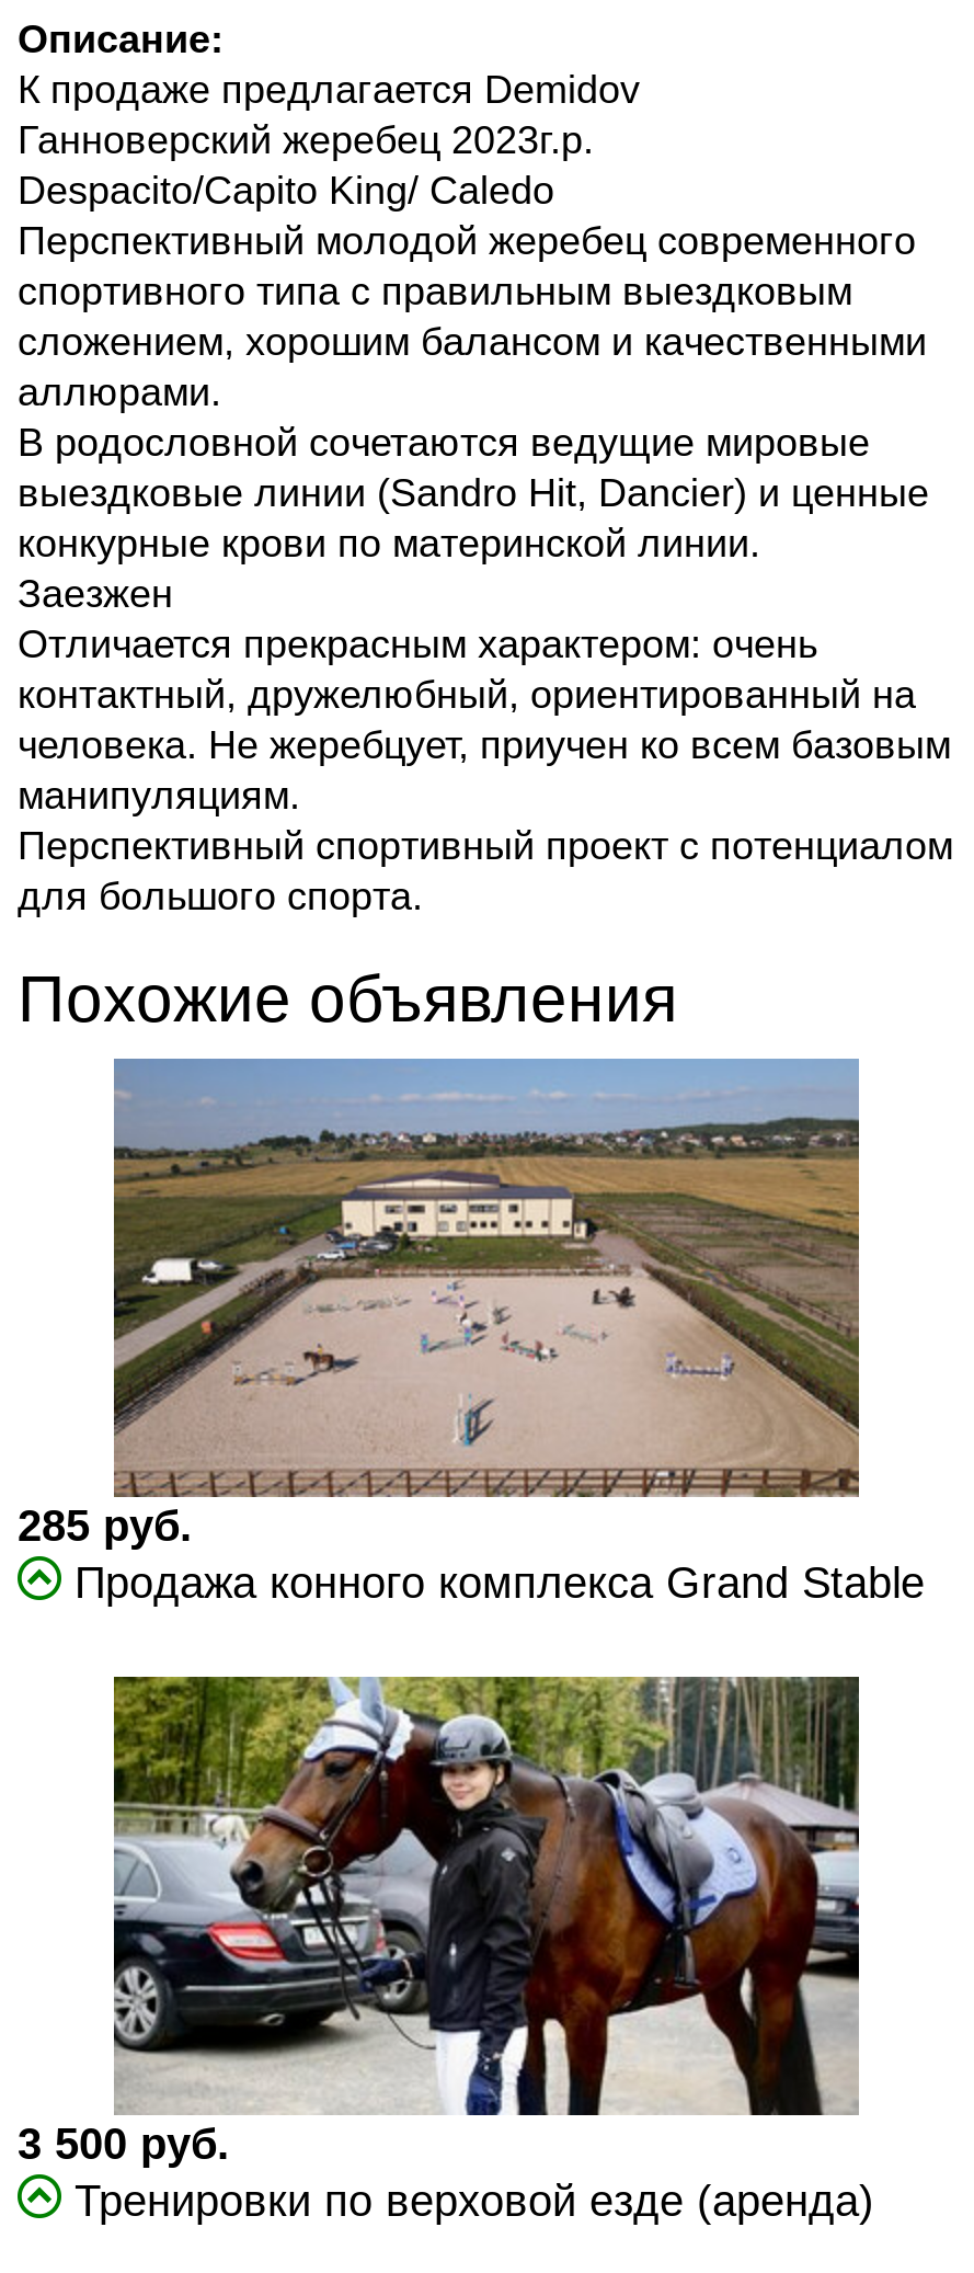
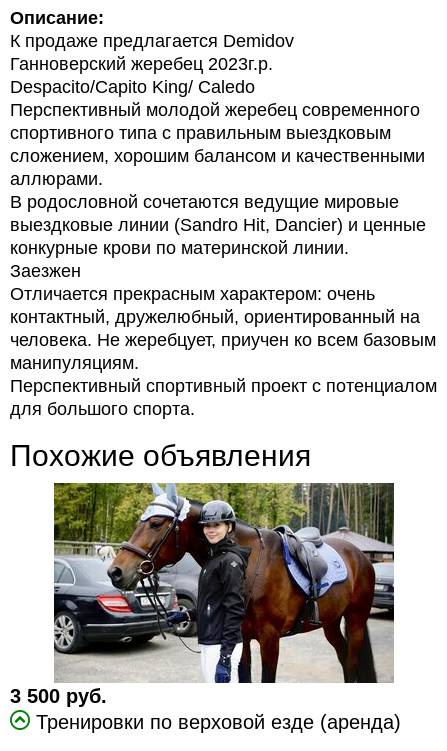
- [image]
- 285 руб.
- Продажа конного комплекса Grand Stable
